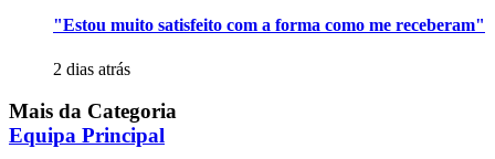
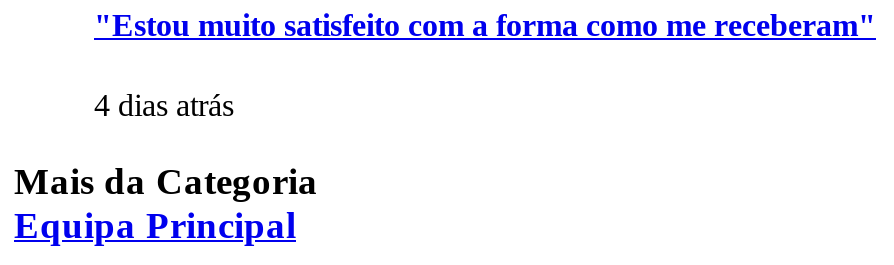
- 2 dias atrás
+ 4 dias atrás
